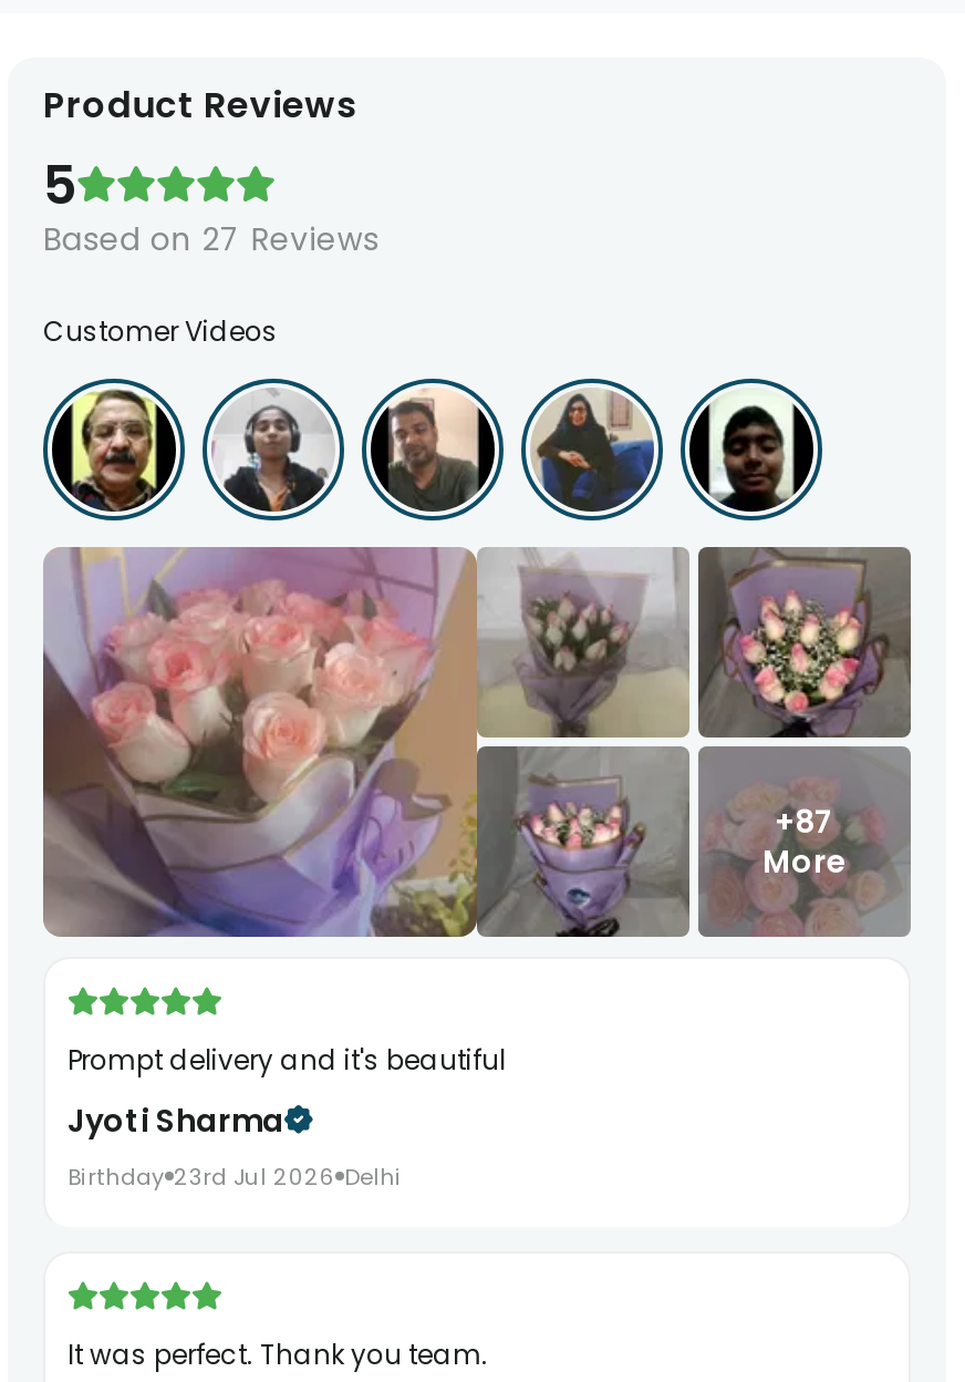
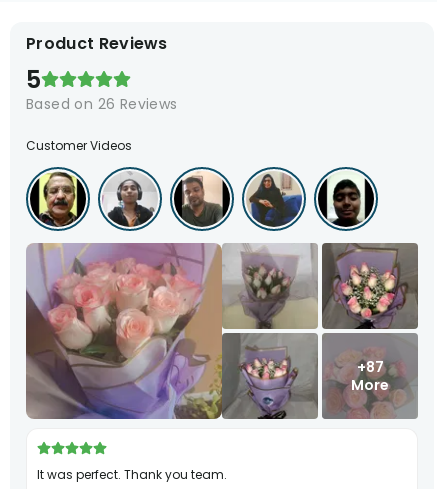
- Based on 27 Reviews
+ Based on 26 Reviews

- Prompt delivery and it's beautiful
- Jyoti Sharma
- Birthday 23rd Jul 2026 Delhi
